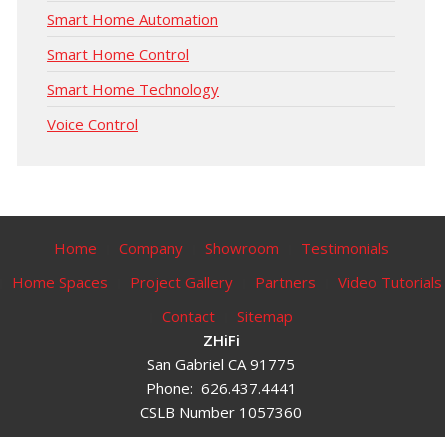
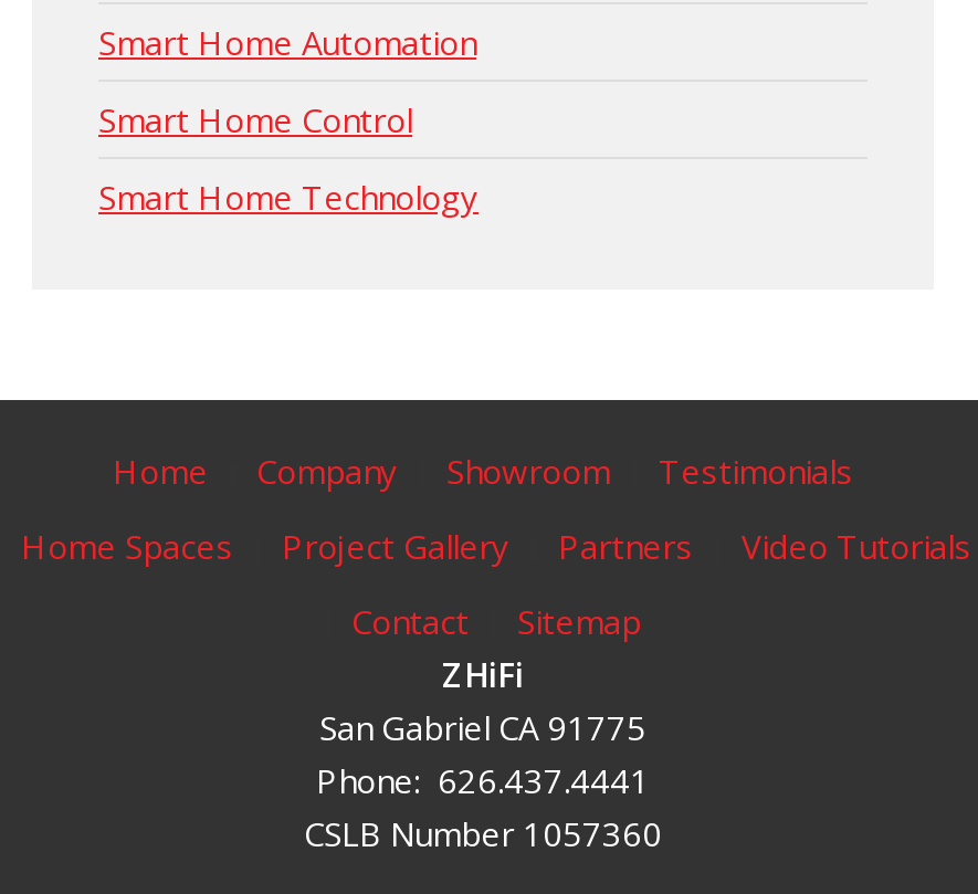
- Voice Control
